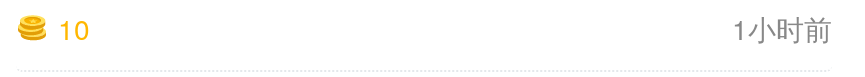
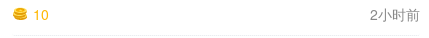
- 1小时前
+ 2小时前
